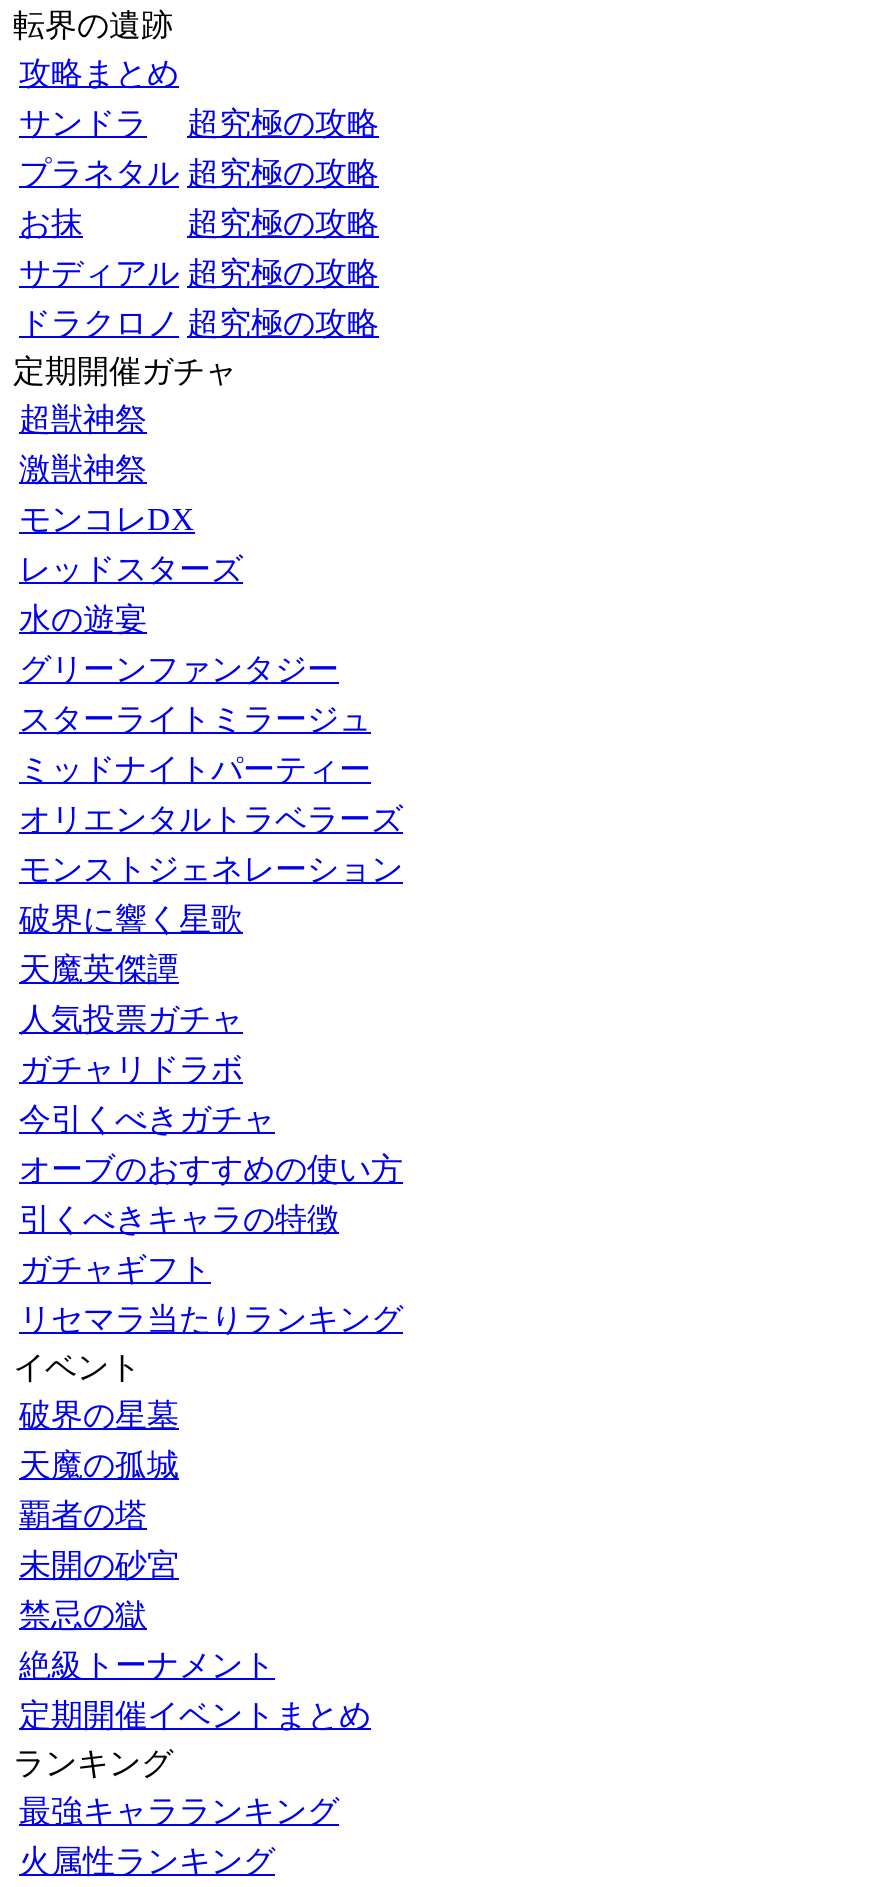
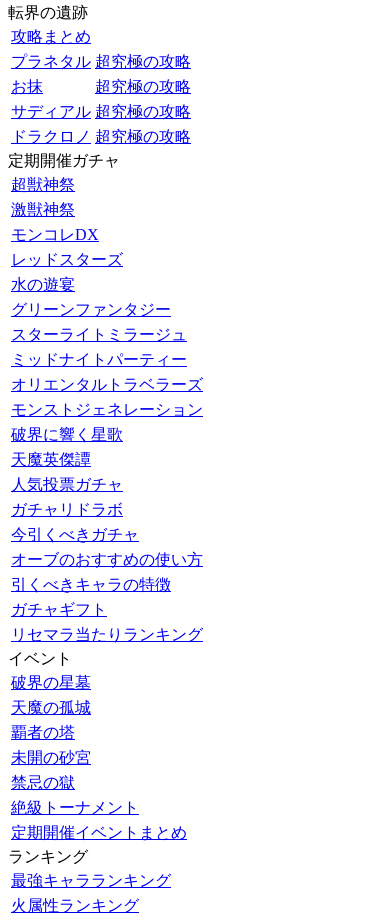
- サンドラ
- 超究極の攻略
